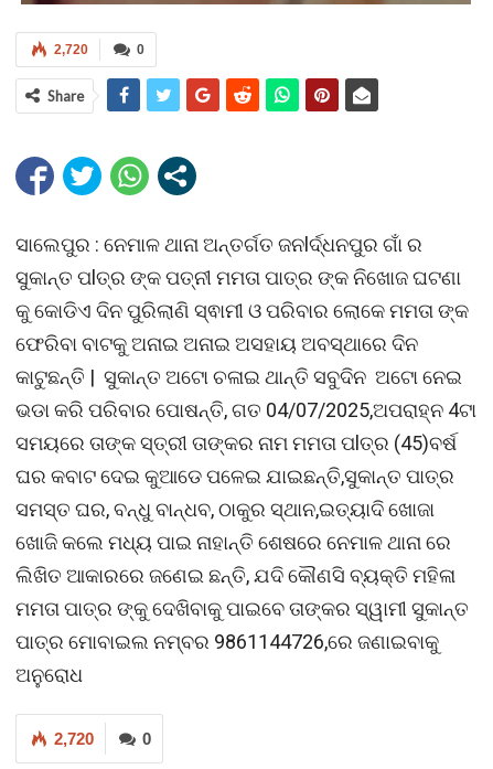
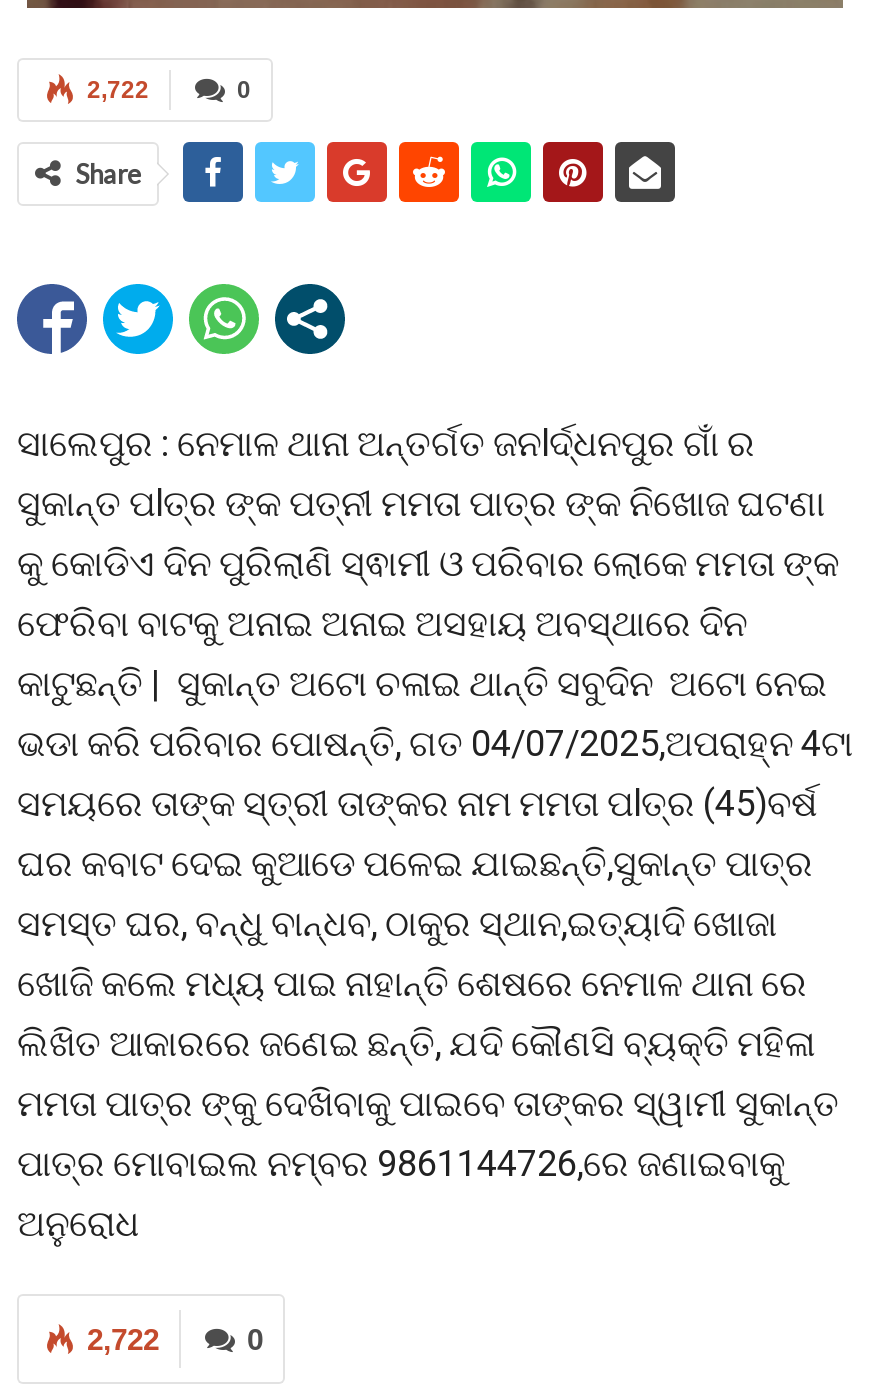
- 2,720
+ 2,722

- 2,720
+ 2,722
